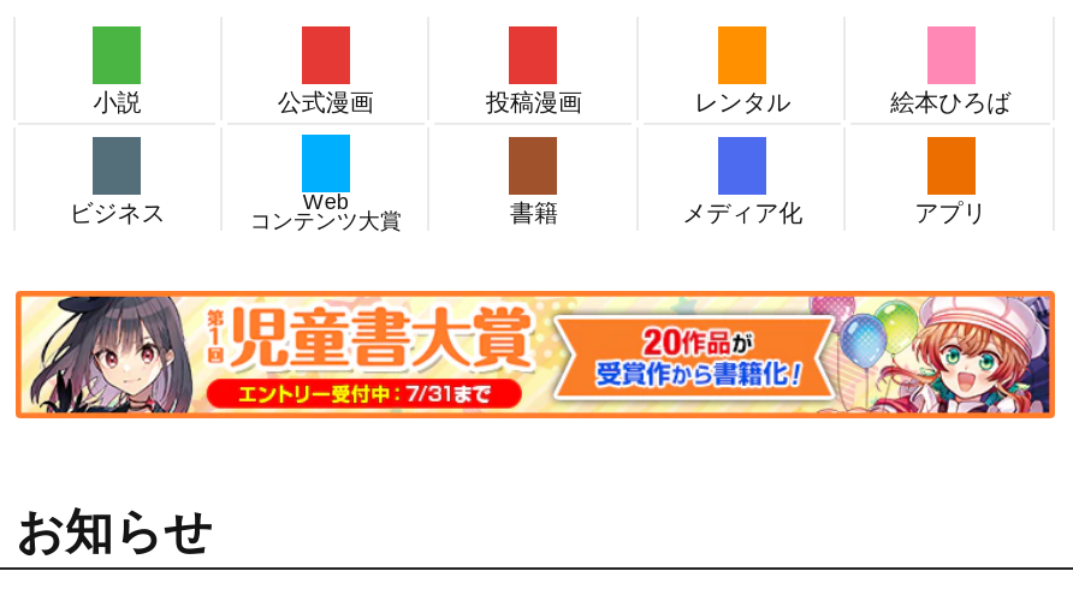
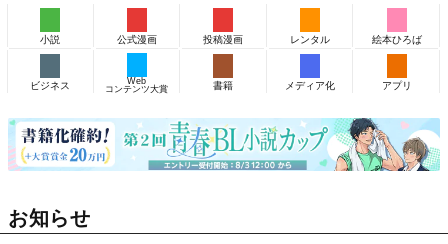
- [image]
+ [image]
